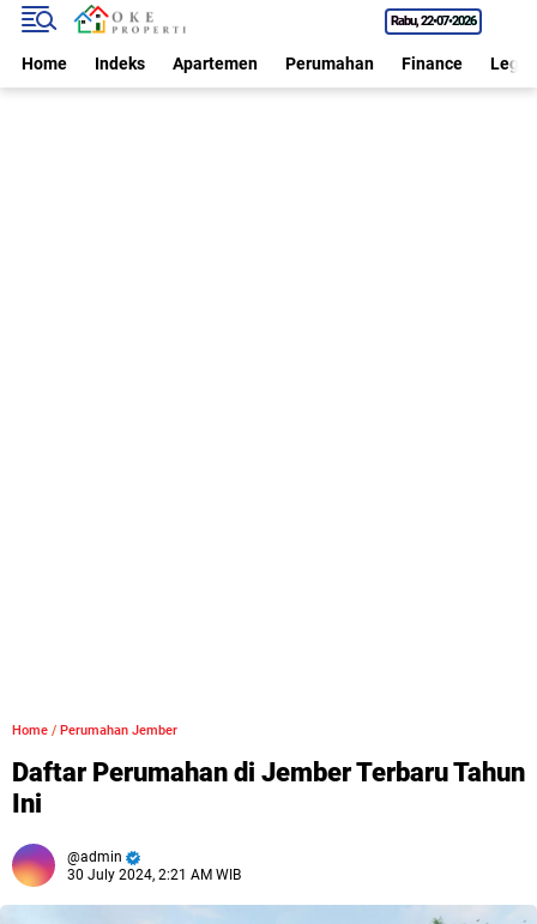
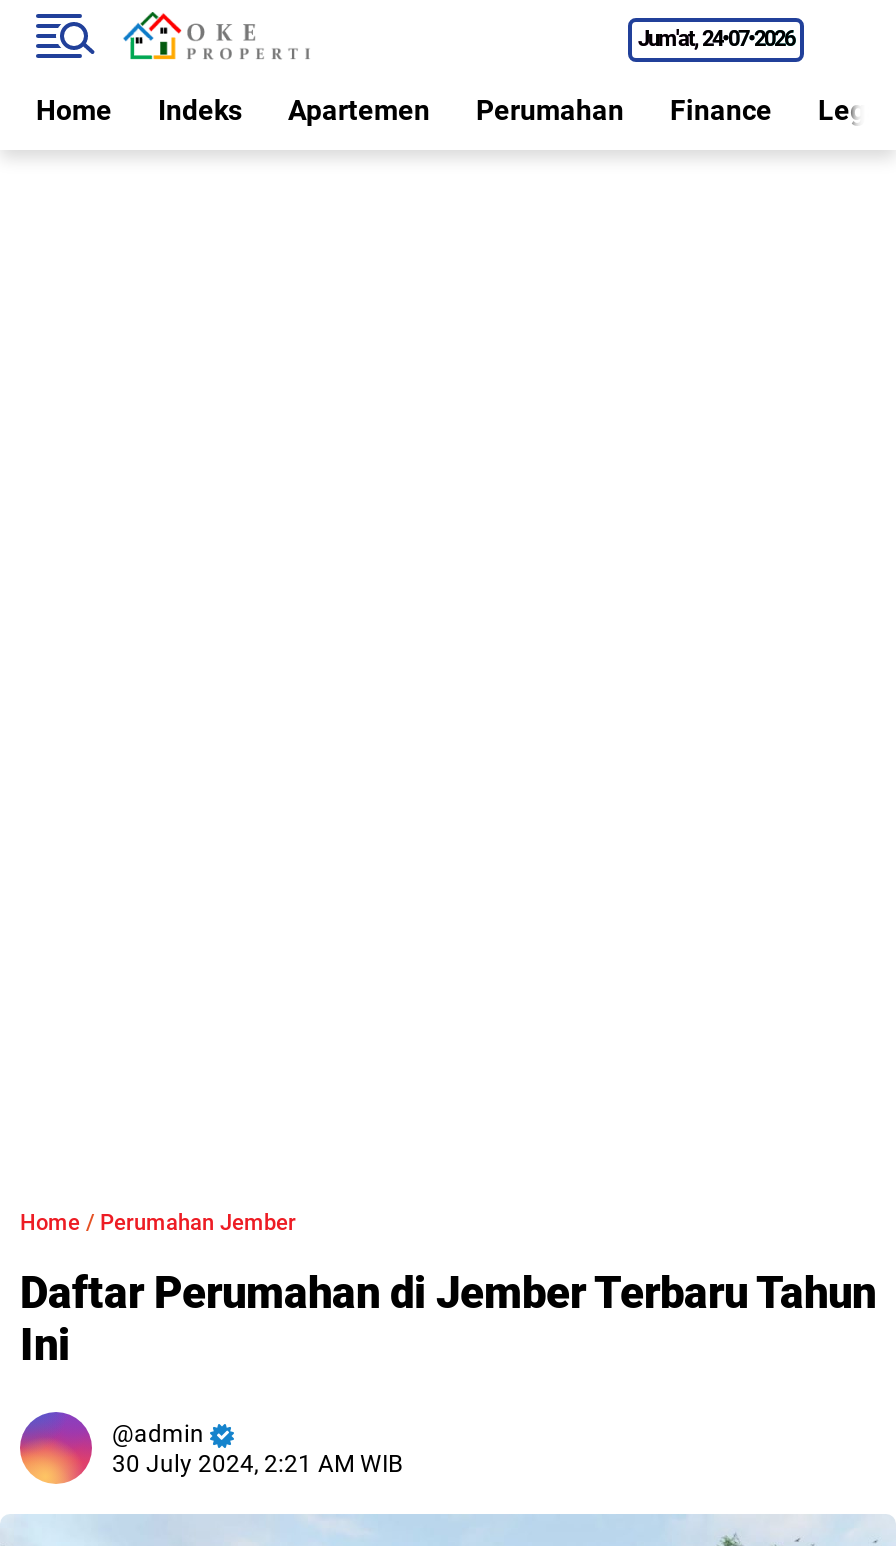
- Rabu 22•07•2026
+ Jum'at 24•07•2026
